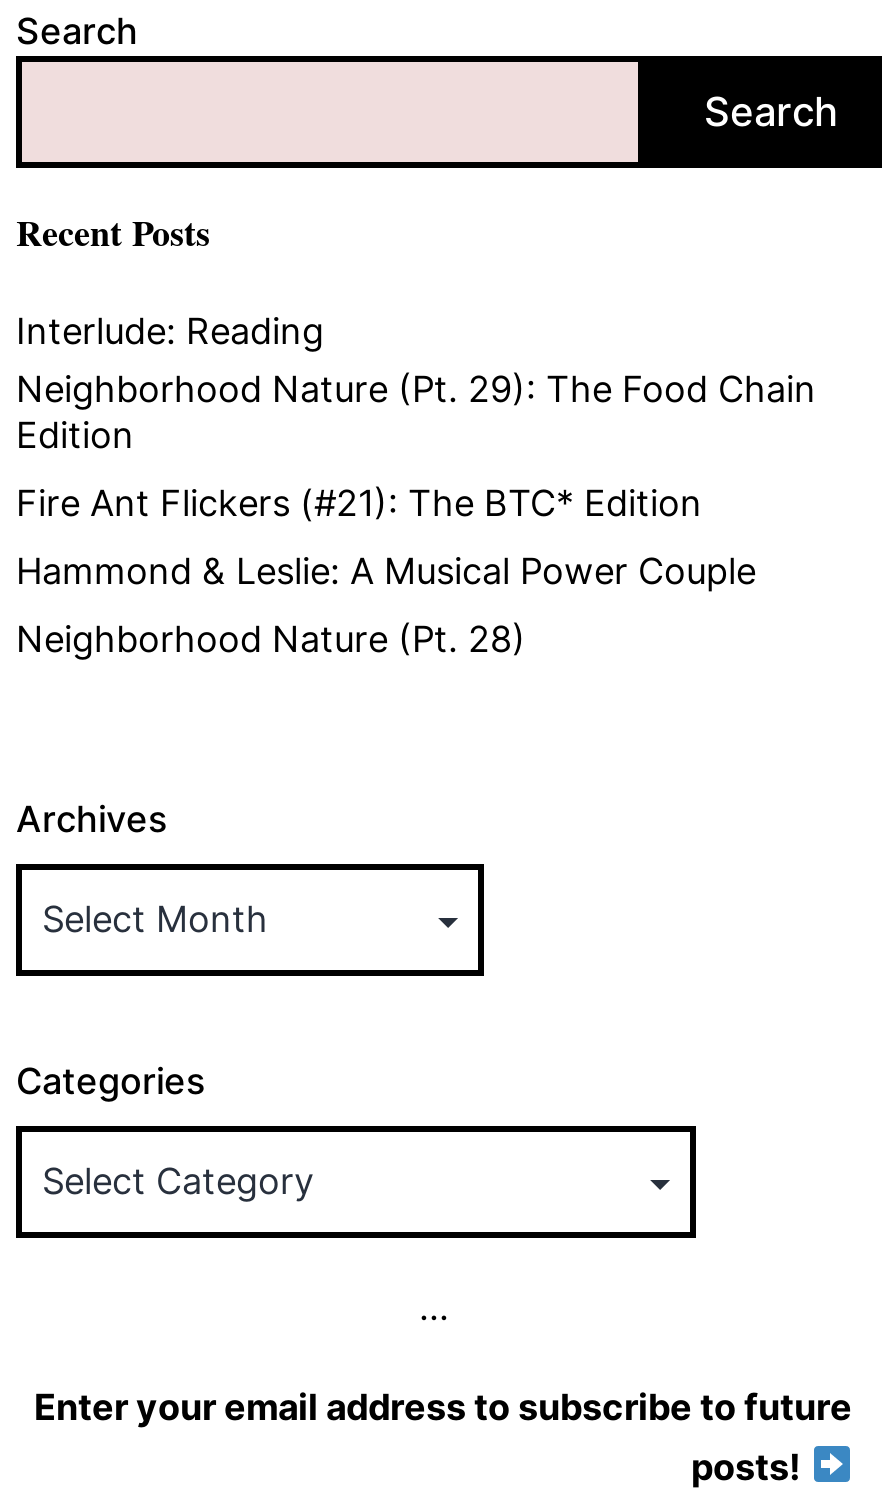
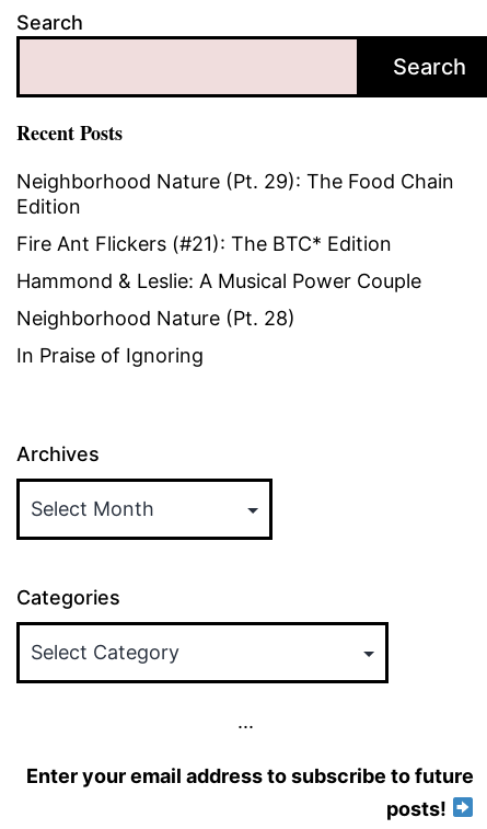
- Interlude: Reading

moved up: Neighborhood Nature (Pt. 29): The Food Chain | Edition | Fire Ant Flickers (#21): The BTC* Edition | Hammond & Leslie: A Musical Power Couple | Neighborhood Nature (Pt. 28)

+ In Praise of Ignoring
